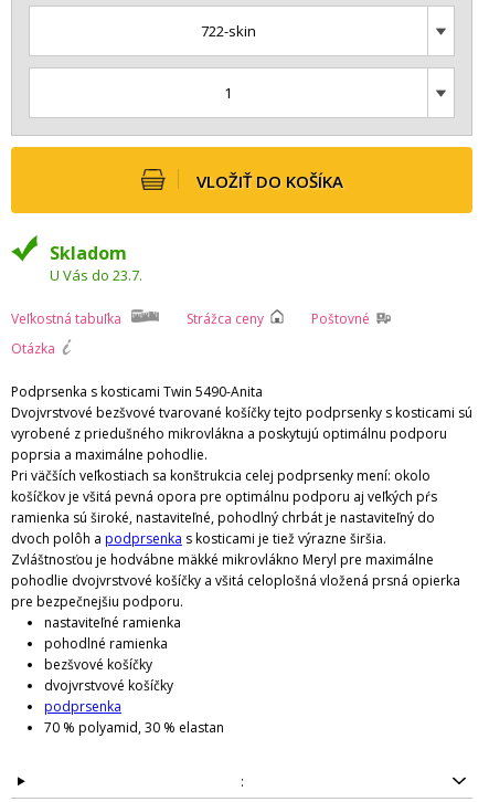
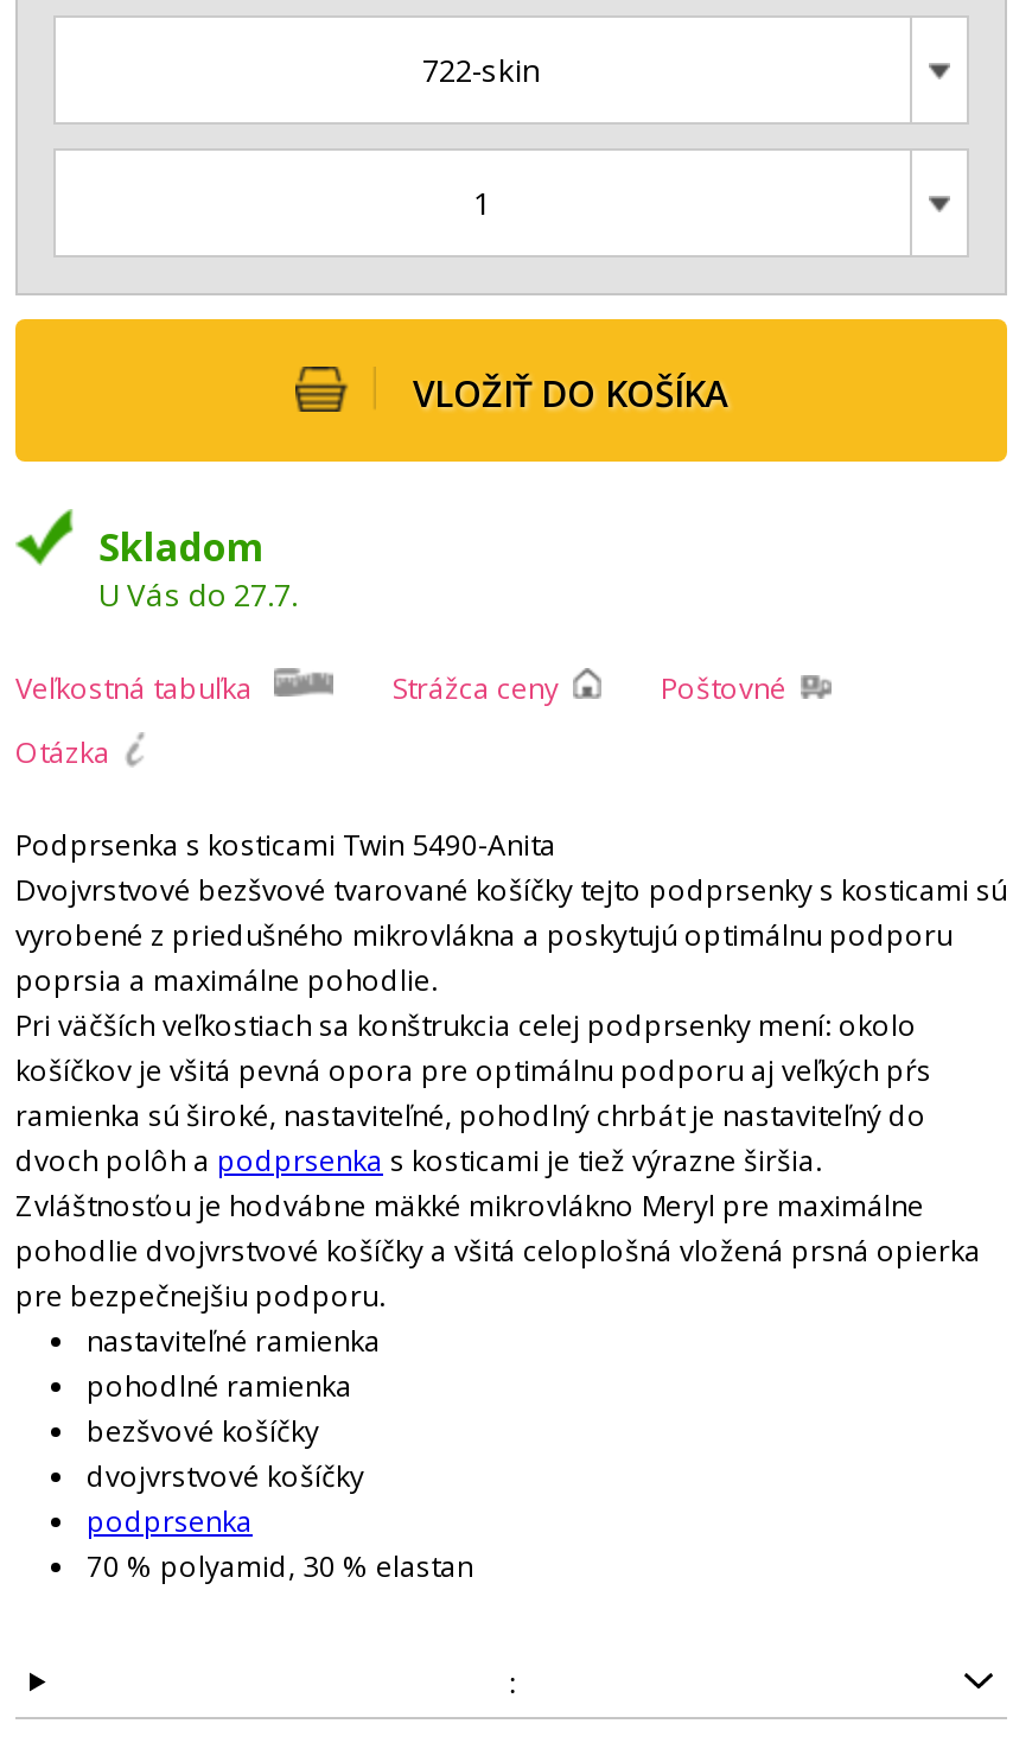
- U Vás do 23.7.
+ U Vás do 27.7.
